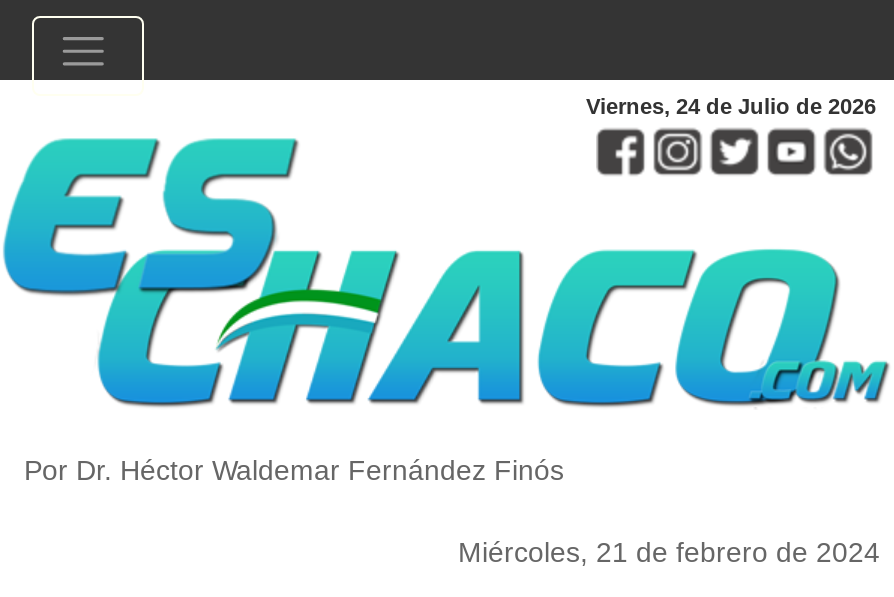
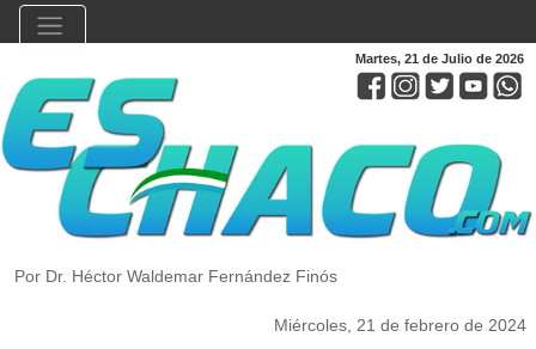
- Viernes, 24 de Julio de 2026
+ Martes, 21 de Julio de 2026
